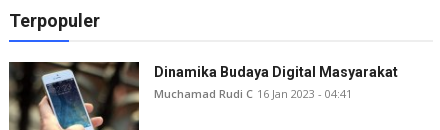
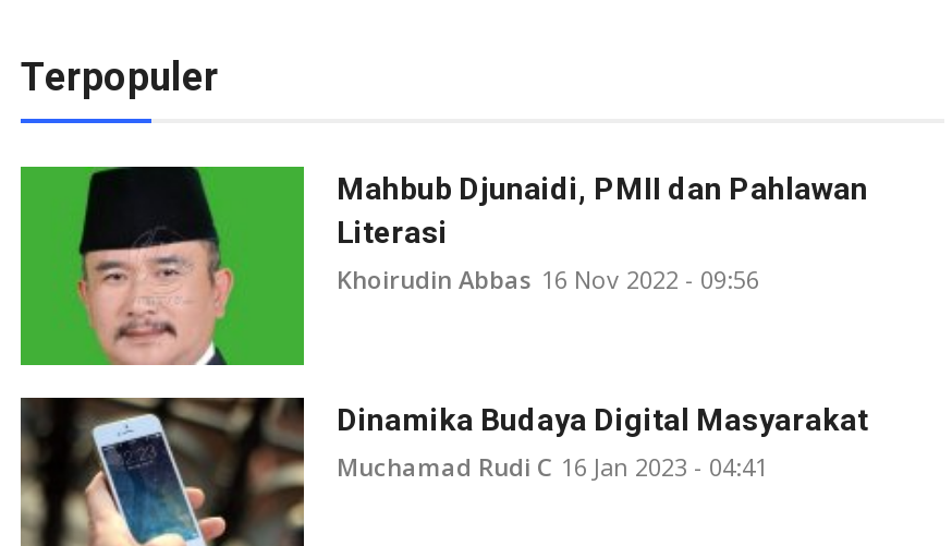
+ [image]
+ Mahbub Djunaidi, PMII dan Pahlawan
+ Literasi
+ Khoirudin Abbas 16 Nov 2022 - 09:56
